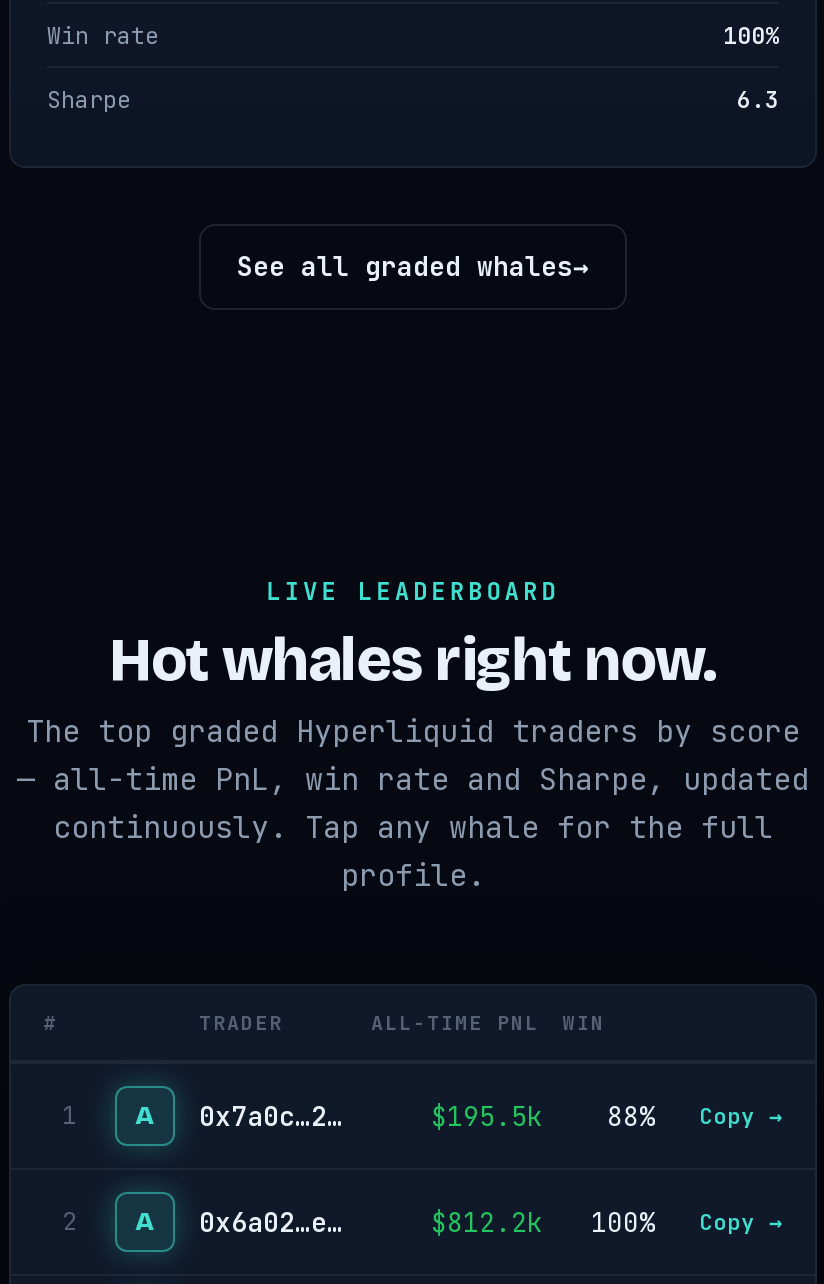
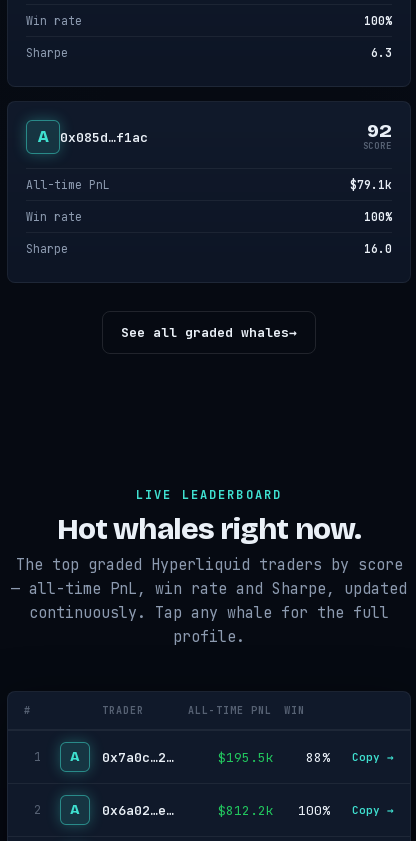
+ A
+ 0x085d…f1ac
+ 92
+ SCORE
+ All-time PnL
+ $79.1k
+ Win rate
+ 100%
+ Sharpe
+ 16.0
